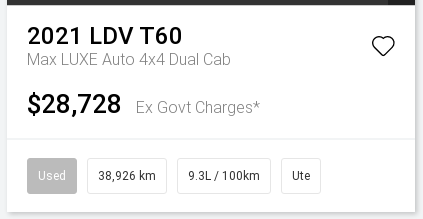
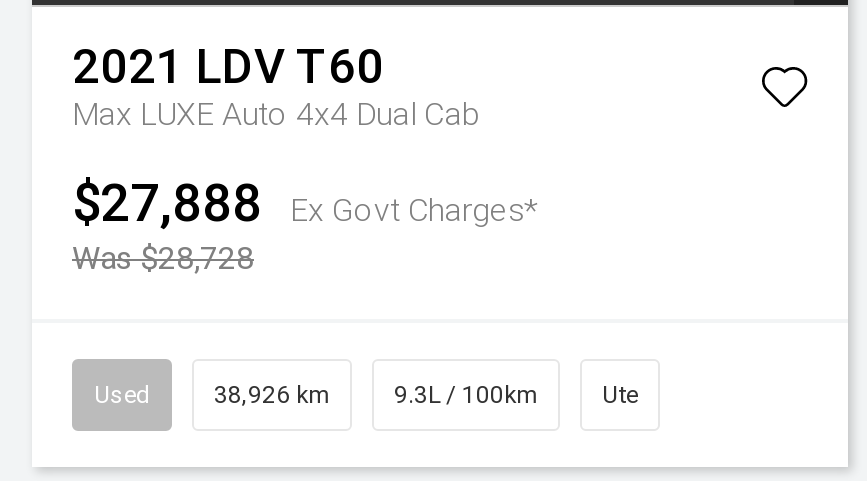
- $28,728 Ex Govt Charges*
+ $27,888 Ex Govt Charges*

+ Was $28,728
